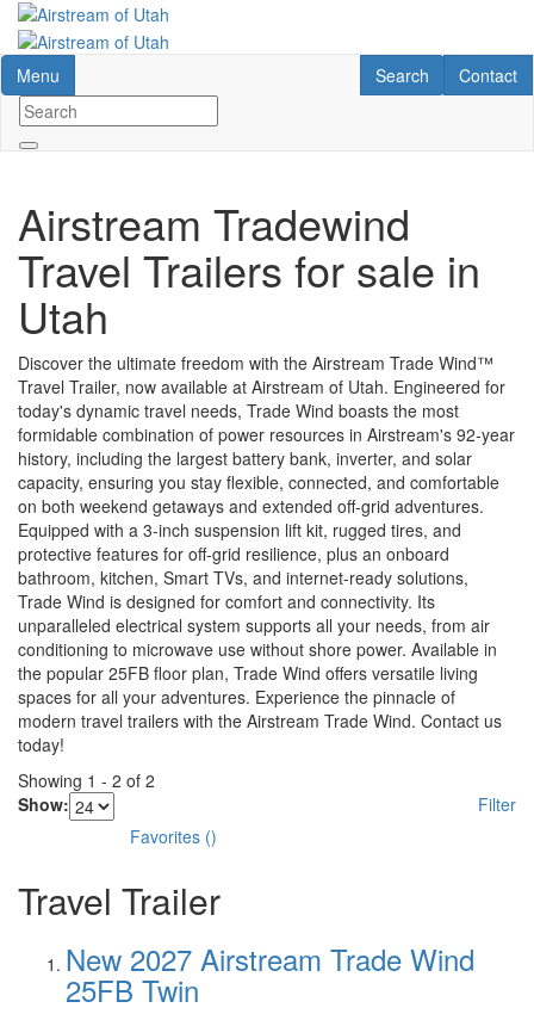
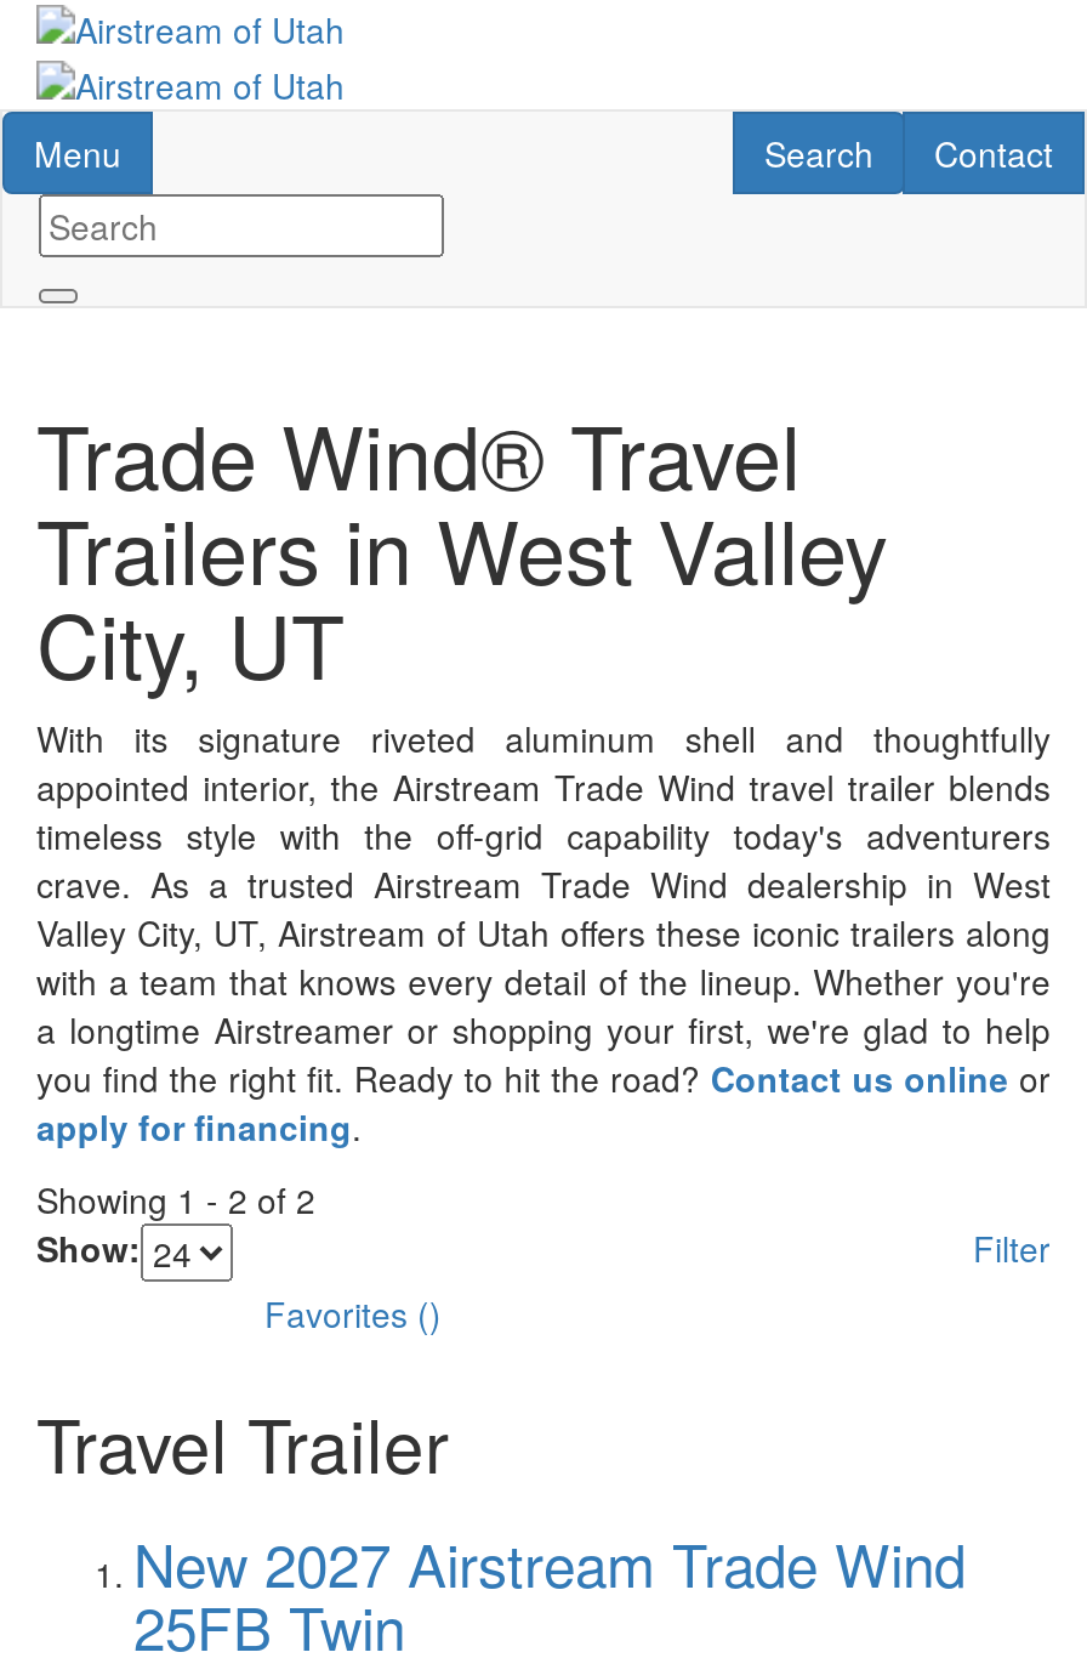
- Airstream Tradewind
- Travel Trailers for sale in
- Utah
- Discover the ultimate freedom with the Airstream Trade Wind™
- Travel Trailer, now available at Airstream of Utah. Engineered for
- today's dynamic travel needs, Trade Wind boasts the most
- formidable combination of power resources in Airstream's 92-year
- history, including the largest battery bank, inverter, and solar
- capacity, ensuring you stay flexible, connected, and comfortable
- on both weekend getaways and extended off-grid adventures.
- Equipped with a 3-inch suspension lift kit, rugged tires, and
- protective features for off-grid resilience, plus an onboard
- bathroom, kitchen, Smart TVs, and internet-ready solutions,
- Trade Wind is designed for comfort and connectivity. Its
- unparalleled electrical system supports all your needs, from air
- conditioning to microwave use without shore power. Available in
- the popular 25FB floor plan, Trade Wind offers versatile living
- spaces for all your adventures. Experience the pinnacle of
- modern travel trailers with the Airstream Trade Wind. Contact us
- today!
+ Trade Wind® Travel
+ Trailers in West Valley
+ City, UT
+ With its signature riveted aluminum shell and thoughtfully
+ appointed interior, the Airstream Trade Wind travel trailer blends
+ timeless style with the off-grid capability today's adventurers
+ crave. As a trusted Airstream Trade Wind dealership in West
+ Valley City, UT, Airstream of Utah offers these iconic trailers along
+ with a team that knows every detail of the lineup. Whether you're
+ a longtime Airstreamer or shopping your first, we're glad to help
+ you find the right fit. Ready to hit the road? Contact us online or
+ apply for financing.
